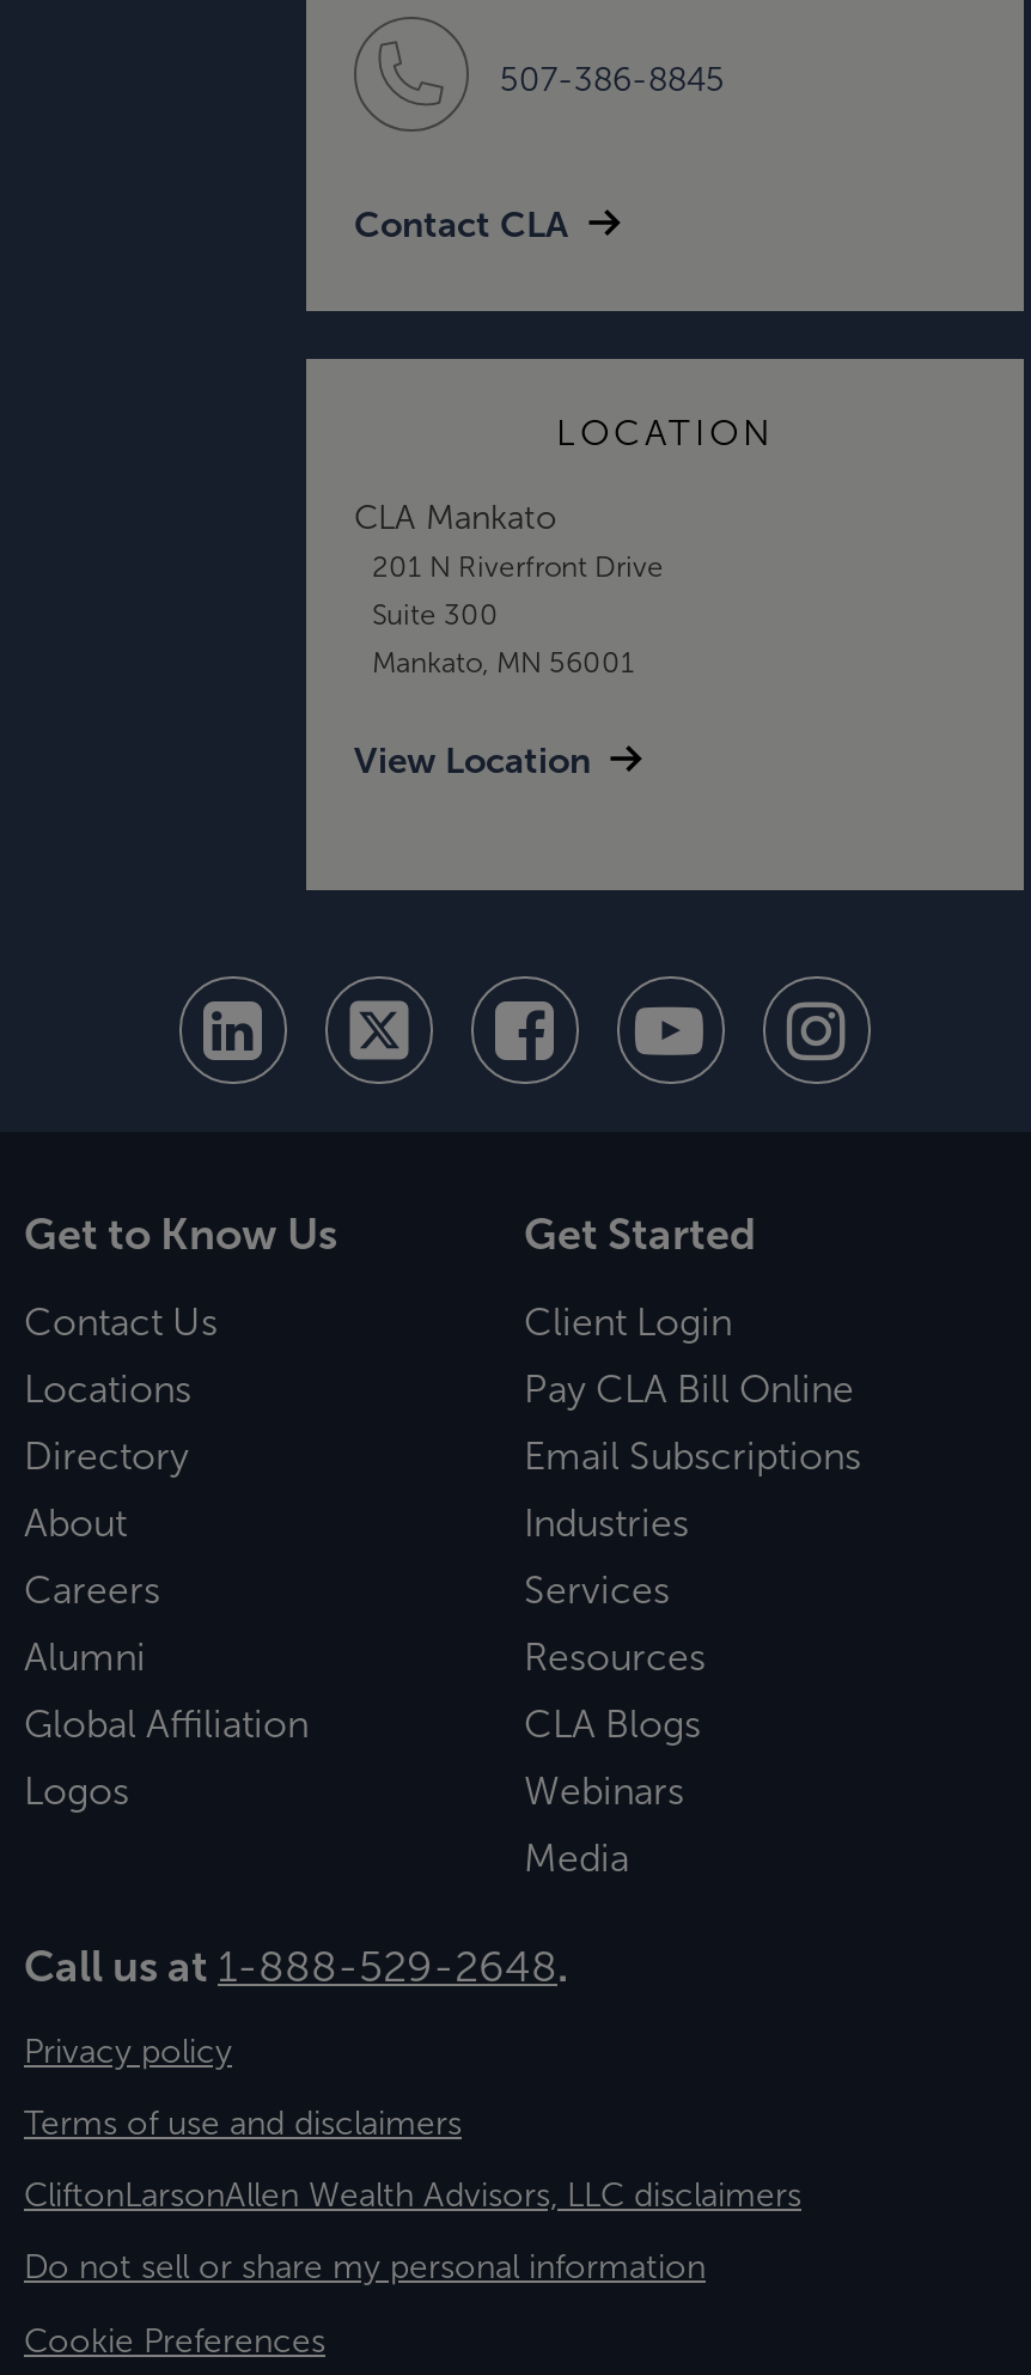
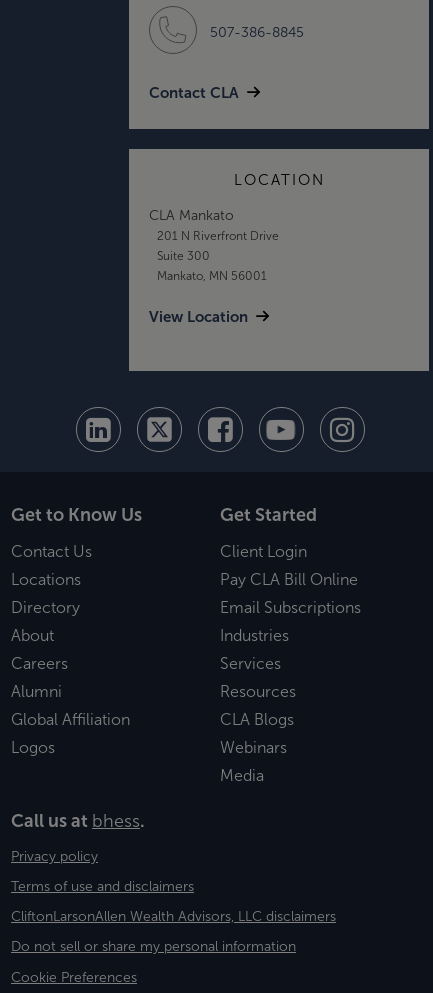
- Call us at 1-888-529-2648.
+ Call us at bhess.
